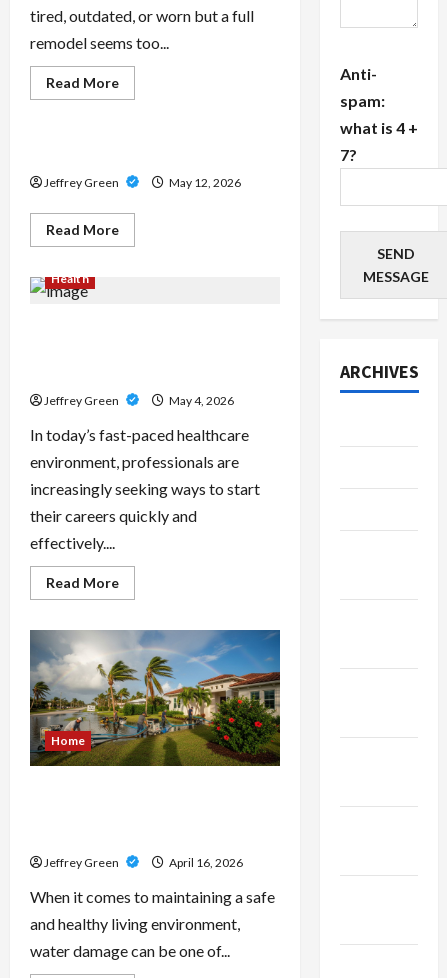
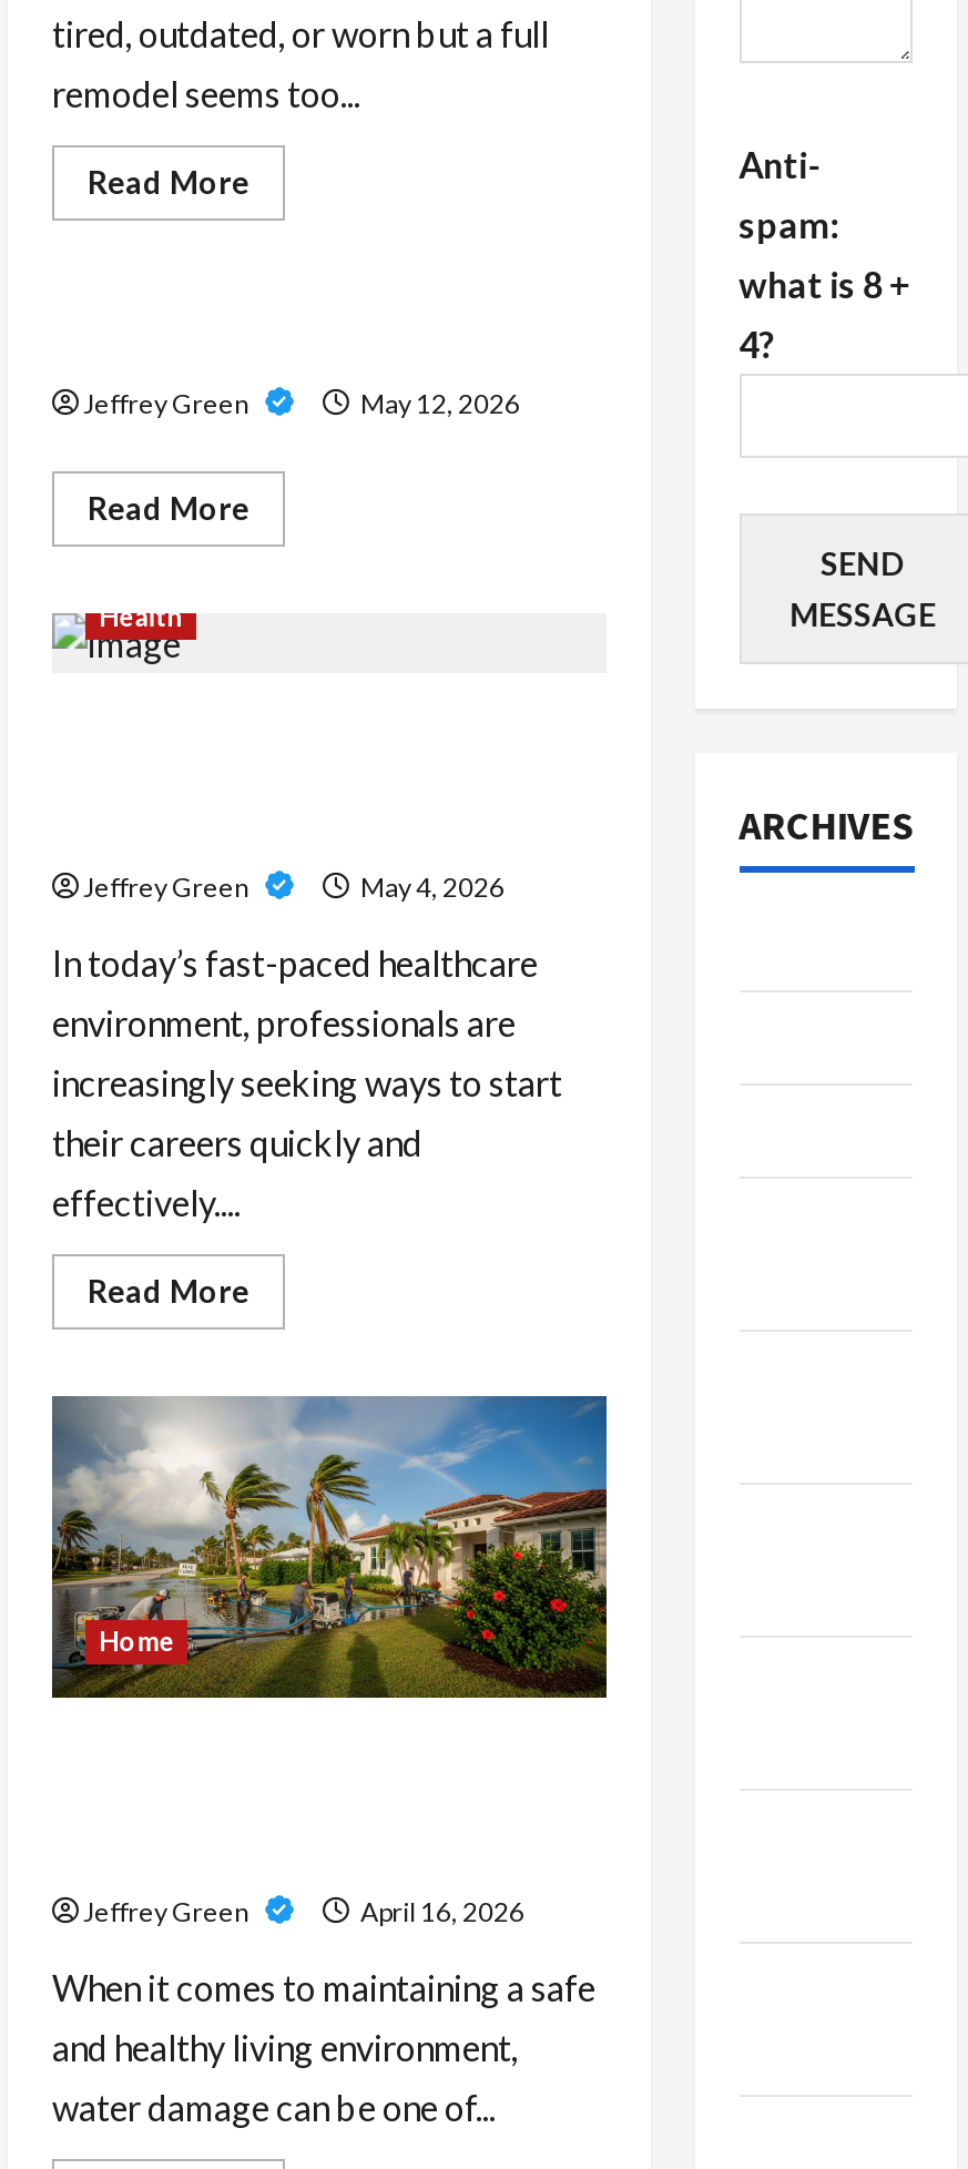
- what is 4 +
+ what is 8 +

- 7?
+ 4?
